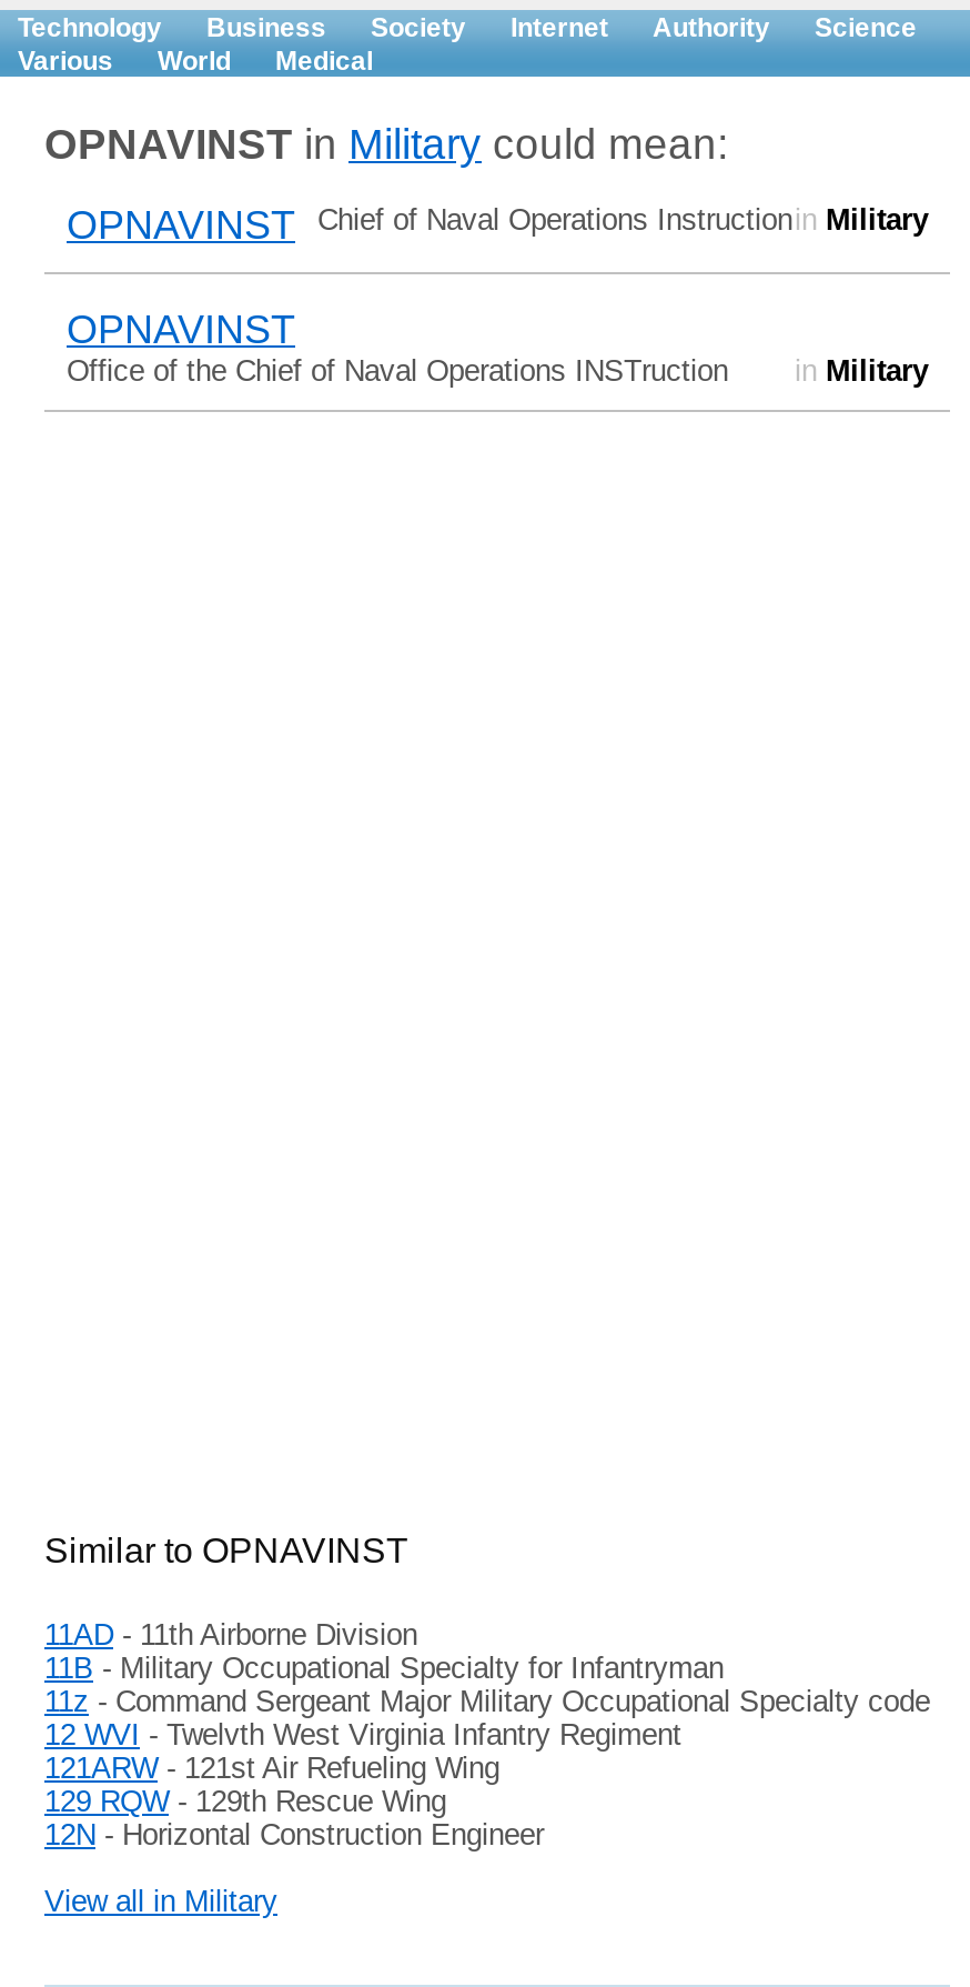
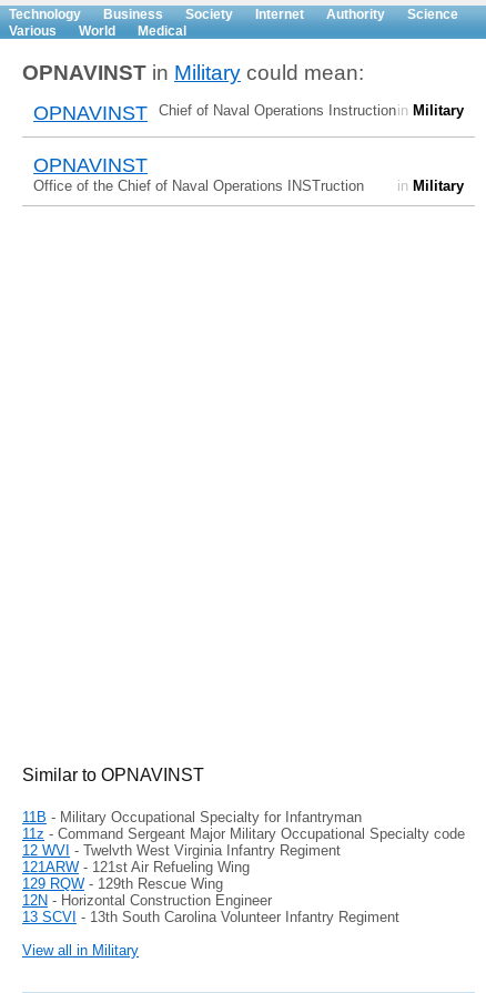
- 11AD - 11th Airborne Division

+ 13 SCVI - 13th South Carolina Volunteer Infantry Regiment
